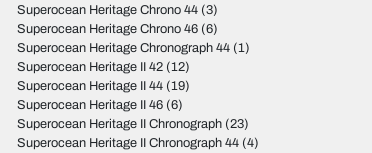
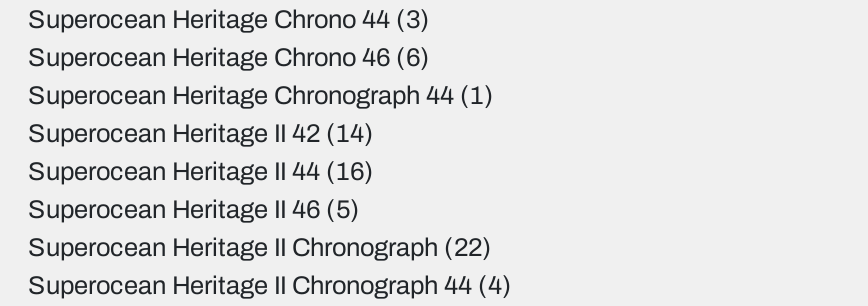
- Superocean Heritage II 42 (12)
+ Superocean Heritage II 42 (14)

- Superocean Heritage II 44 (19)
+ Superocean Heritage II 44 (16)

- Superocean Heritage II 46 (6)
+ Superocean Heritage II 46 (5)

- Superocean Heritage II Chronograph (23)
+ Superocean Heritage II Chronograph (22)
